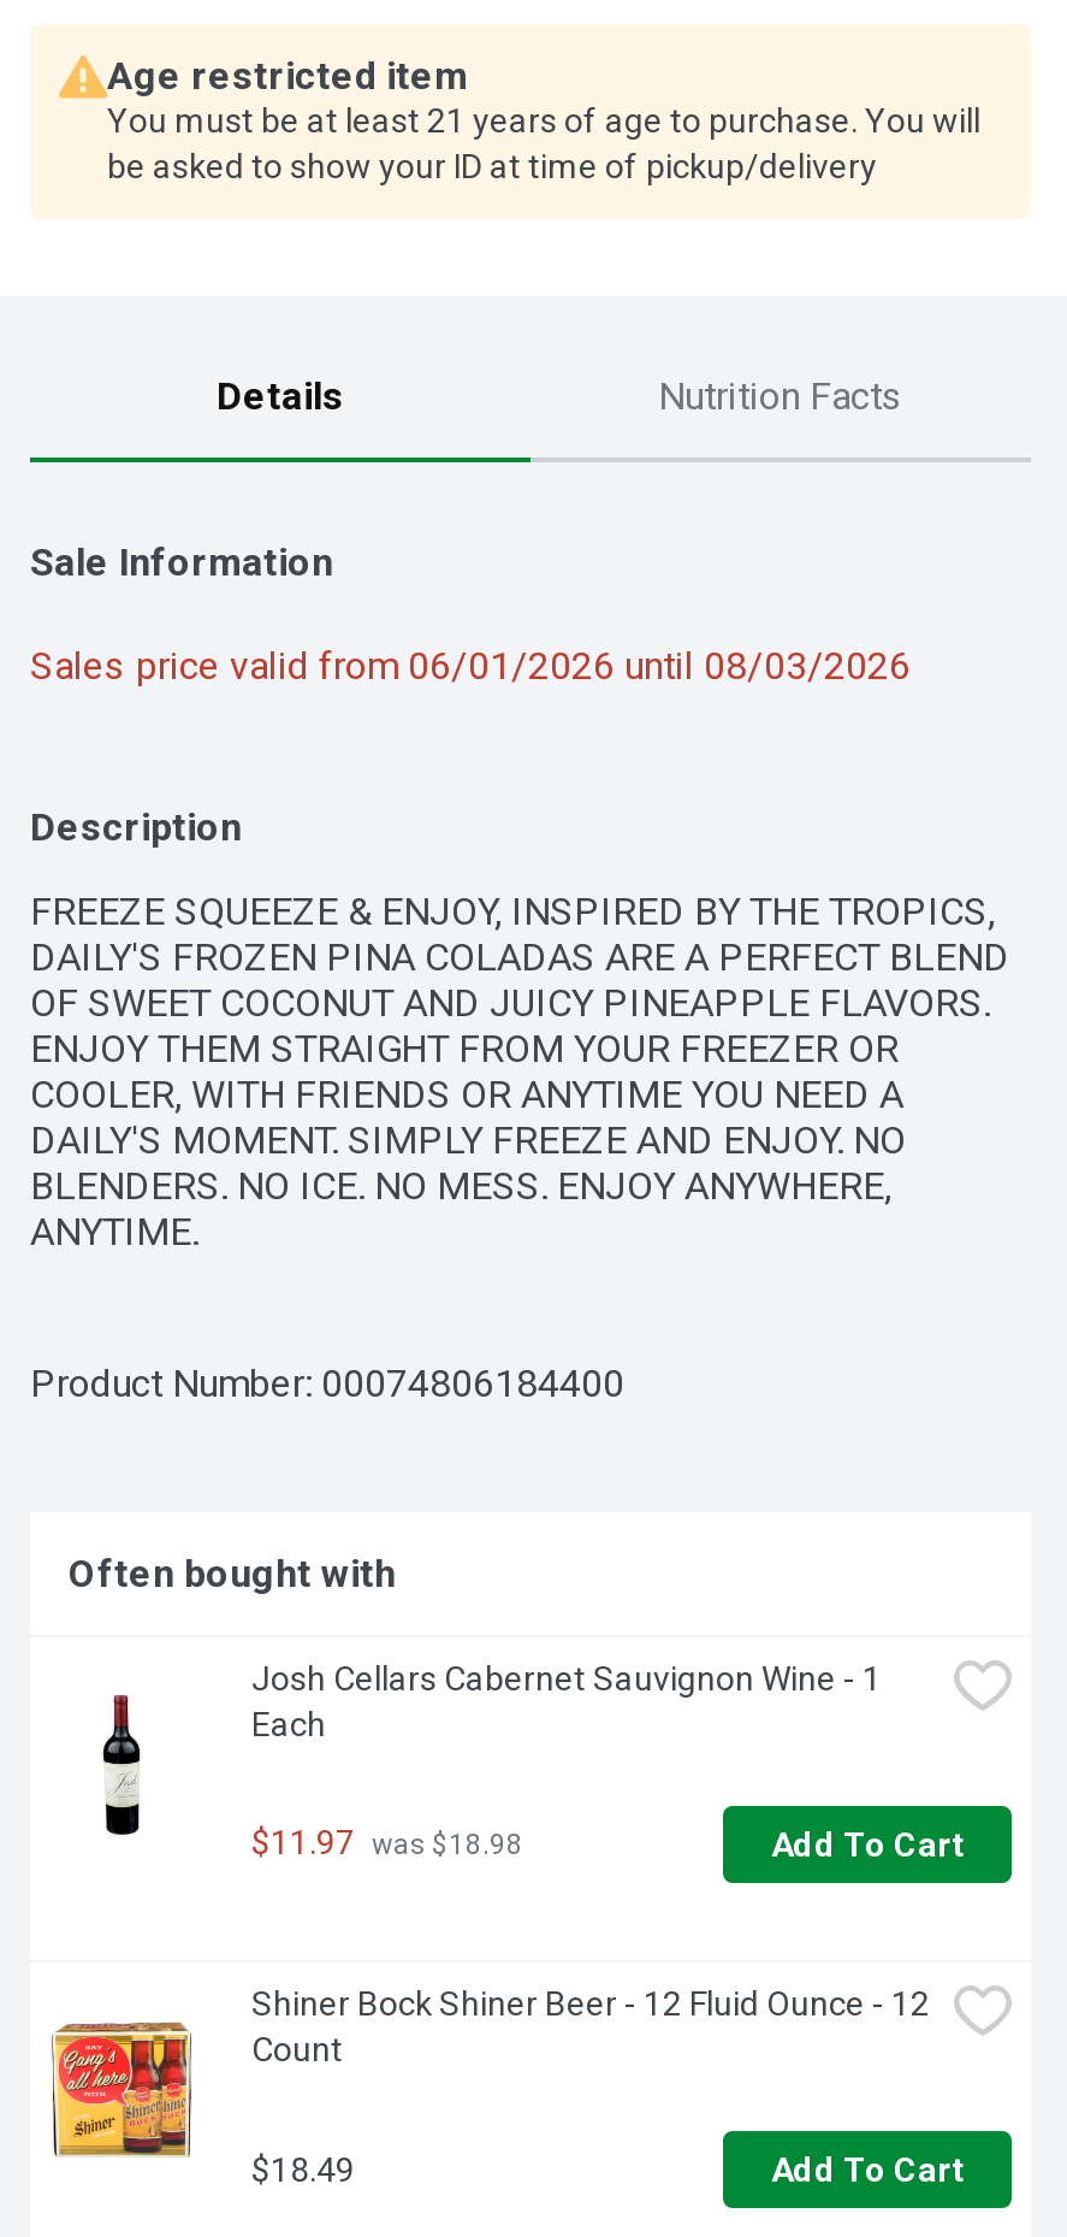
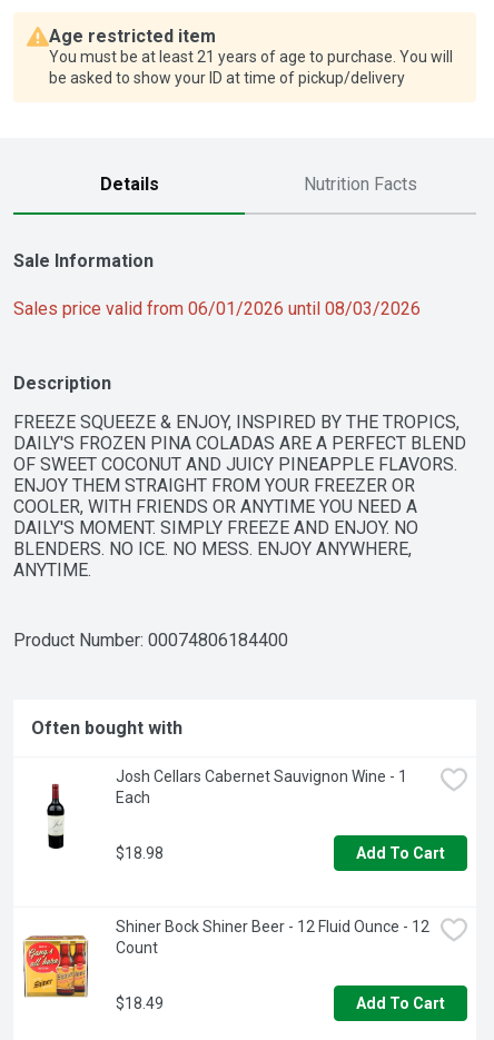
- $11.97 was $18.98
+ $18.98
